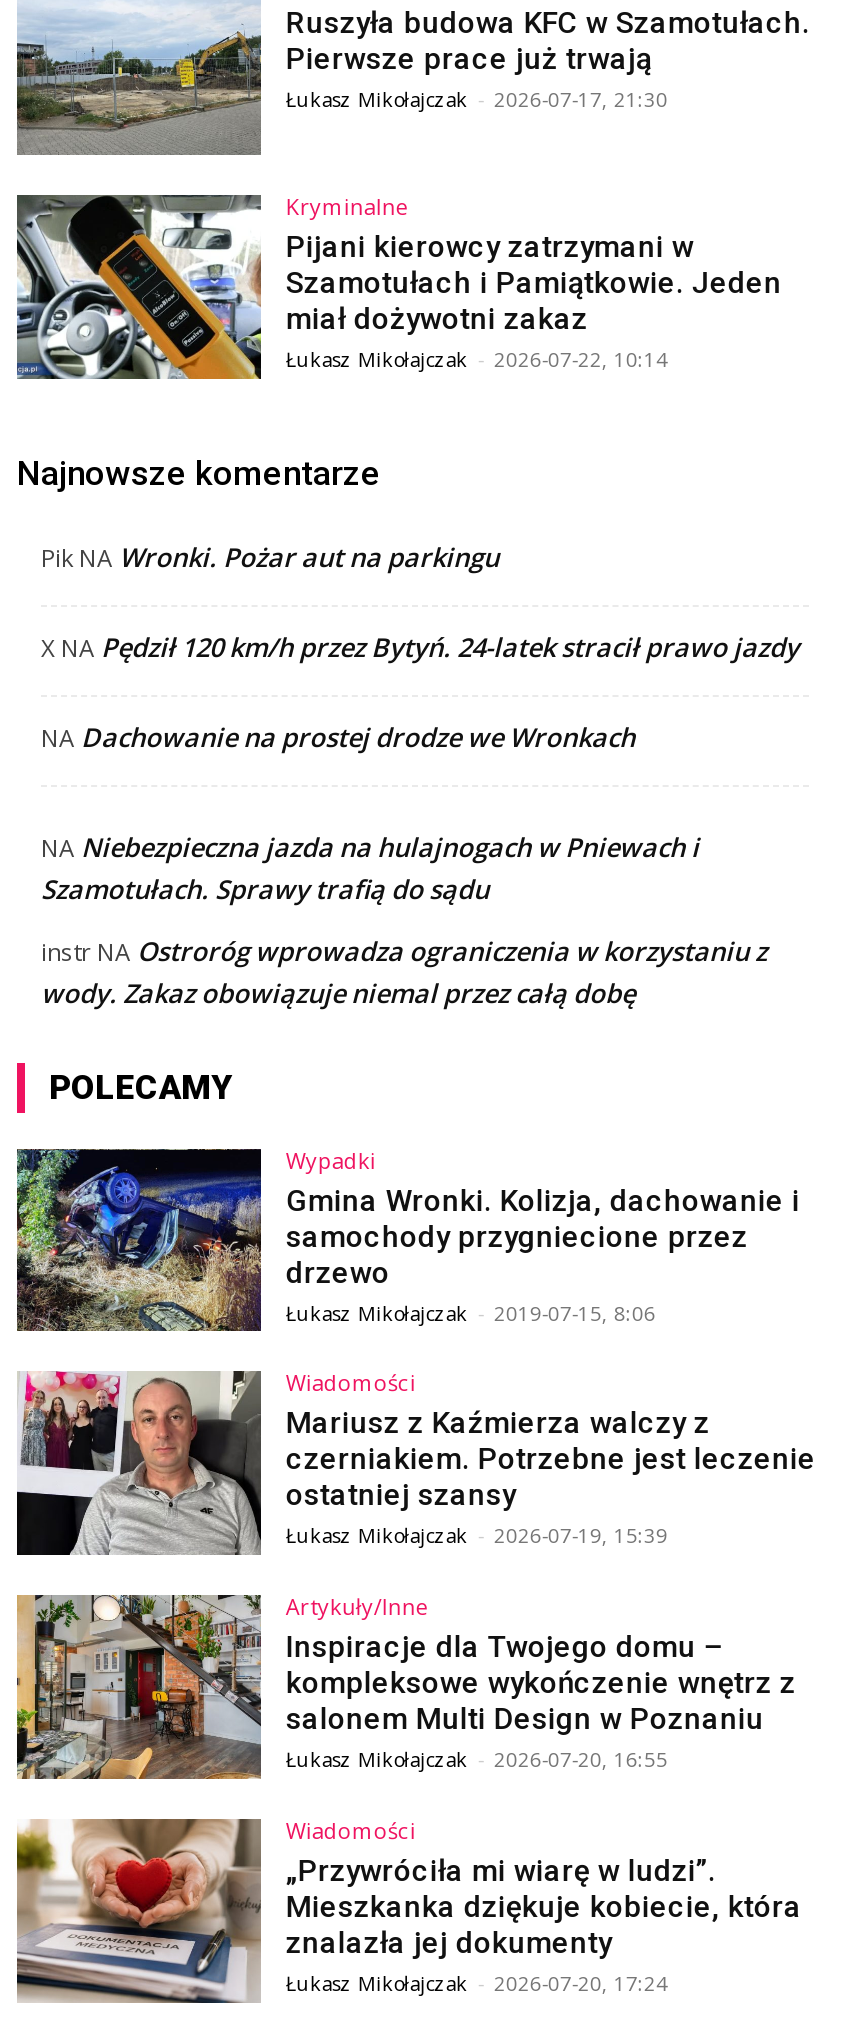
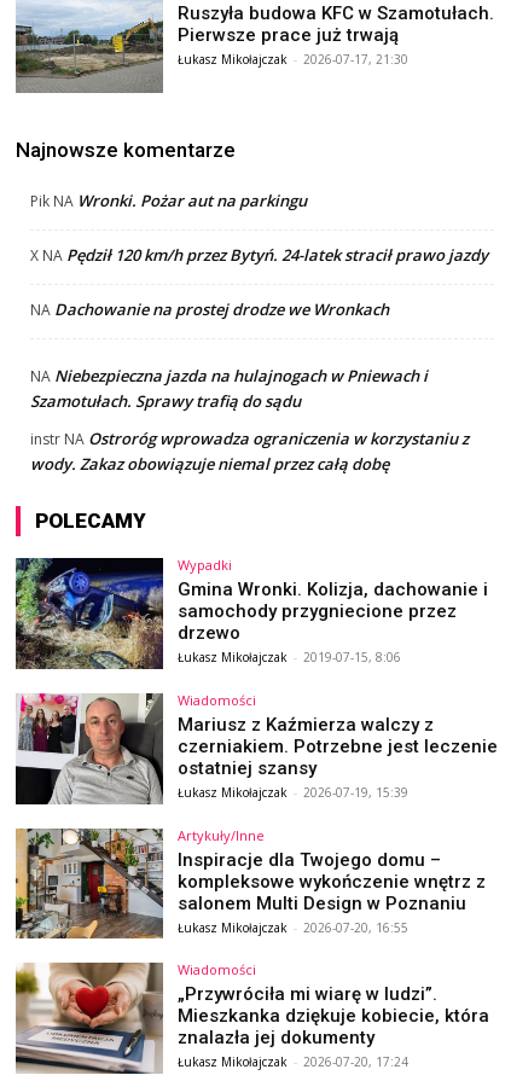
- [image]
- Kryminalne
- Pijani kierowcy zatrzymani w
- Szamotułach i Pamiątkowie. Jeden
- miał dożywotni zakaz
- Łukasz Mikołajczak - 2026-07-22, 10:14
